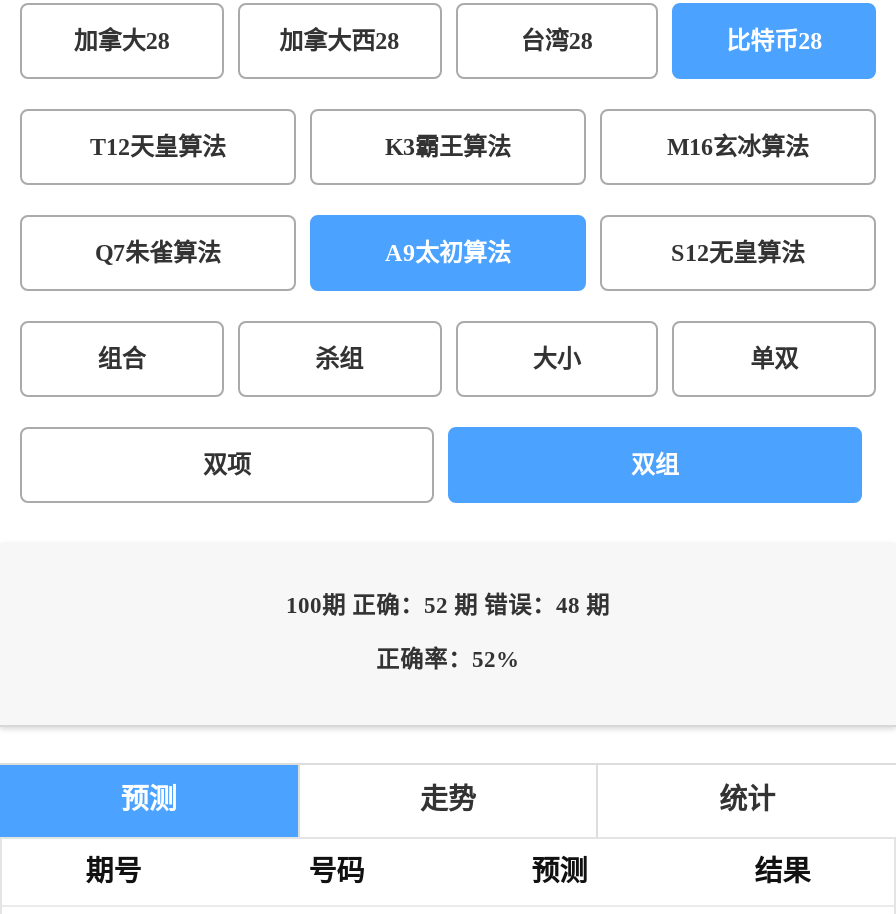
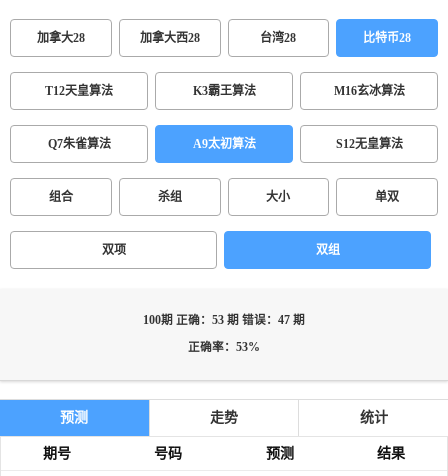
- 100期 正确：52 期 错误：48 期
+ 100期 正确：53 期 错误：47 期

- 正确率：52%
+ 正确率：53%
